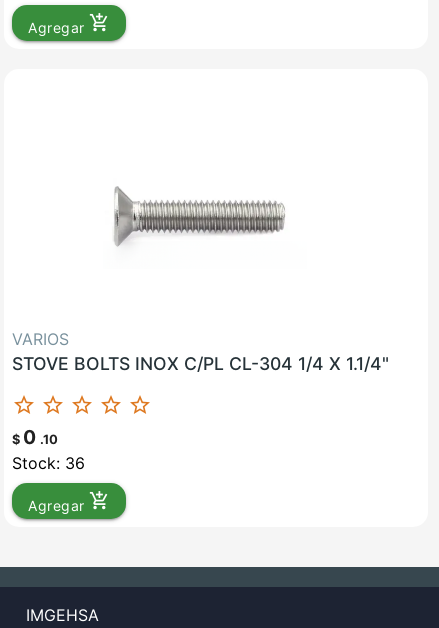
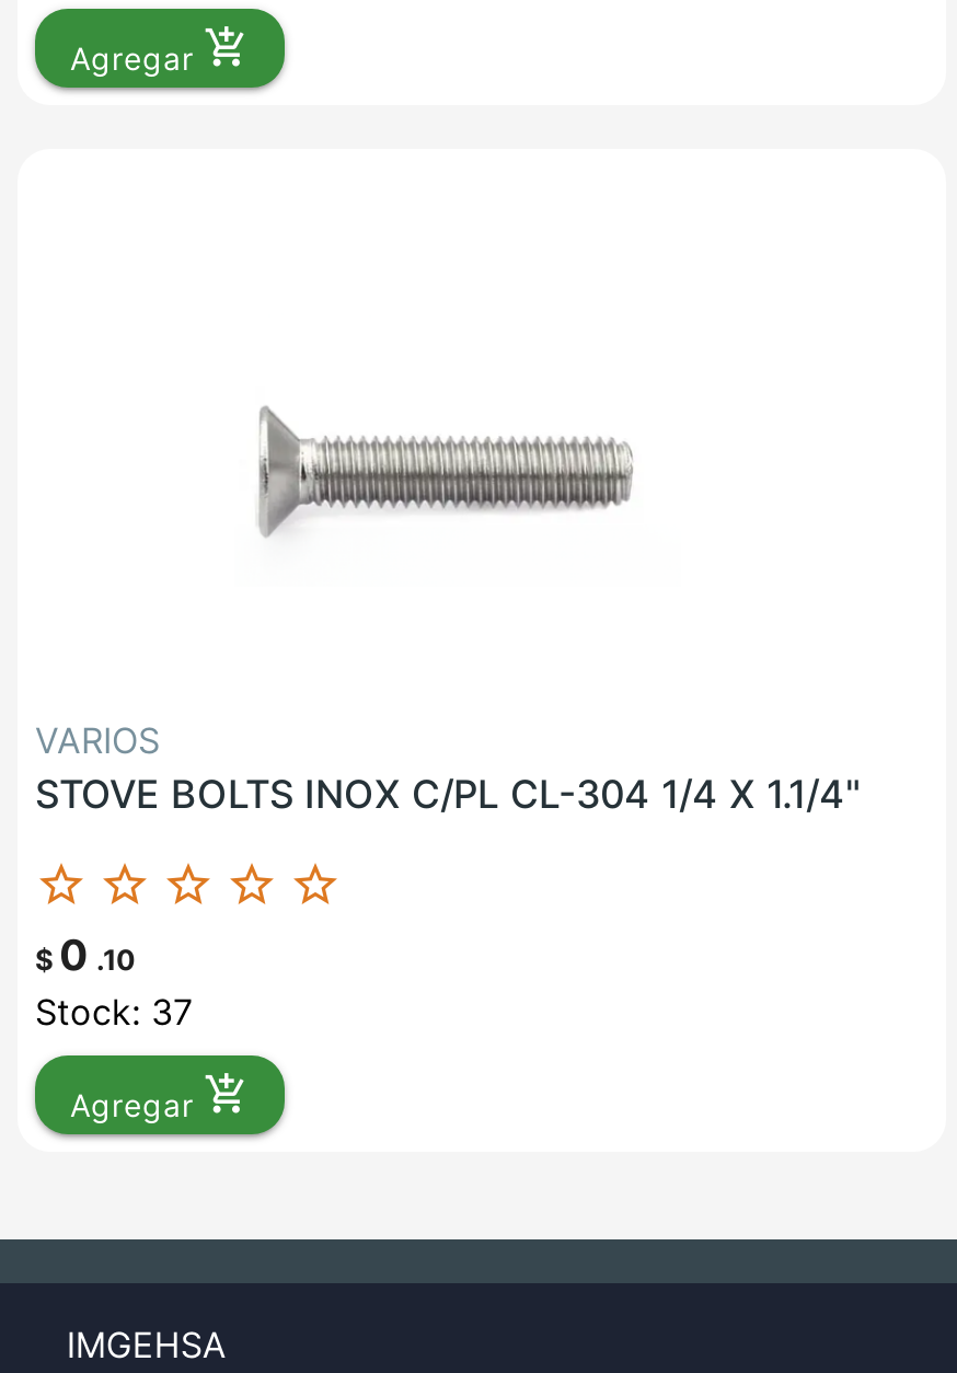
- Stock: 36
+ Stock: 37
